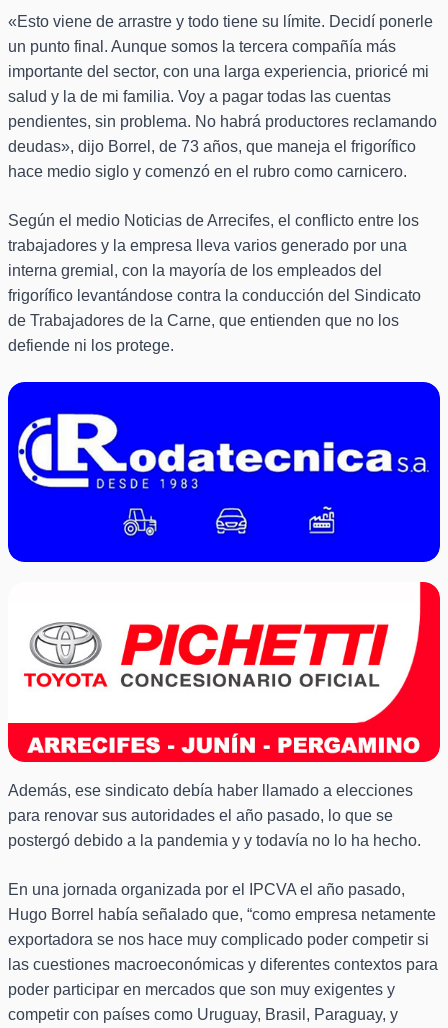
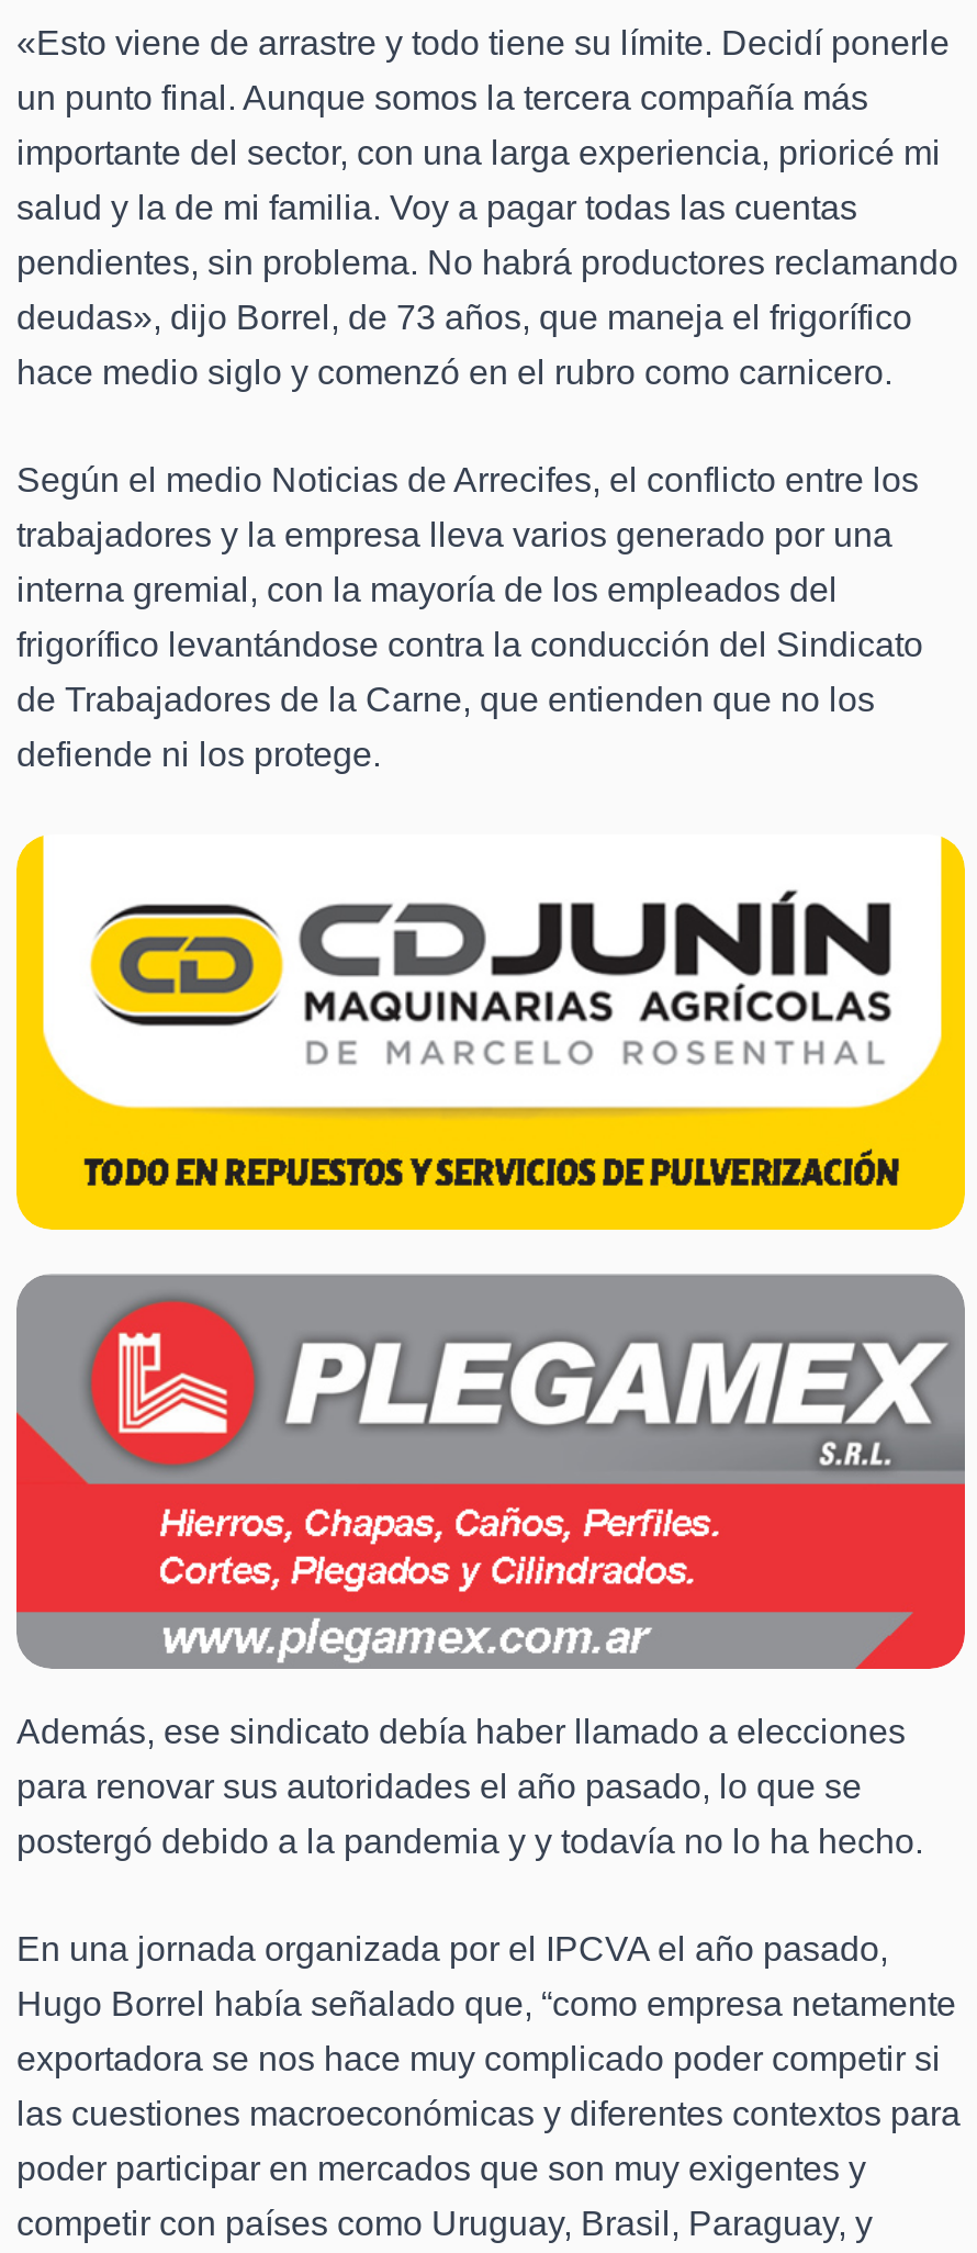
- [image]
+ [image]

- [image]
+ [image]
